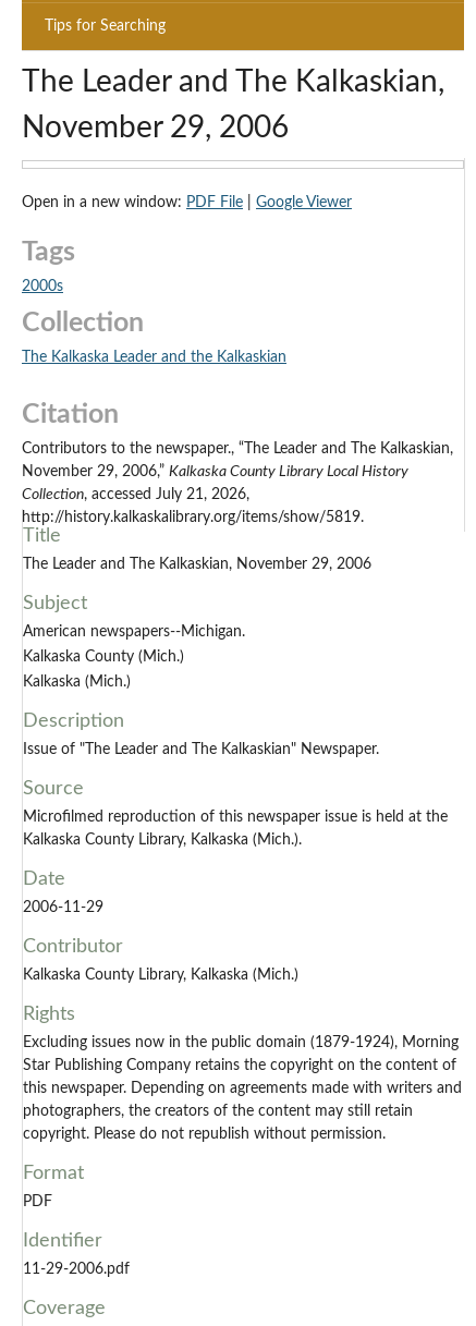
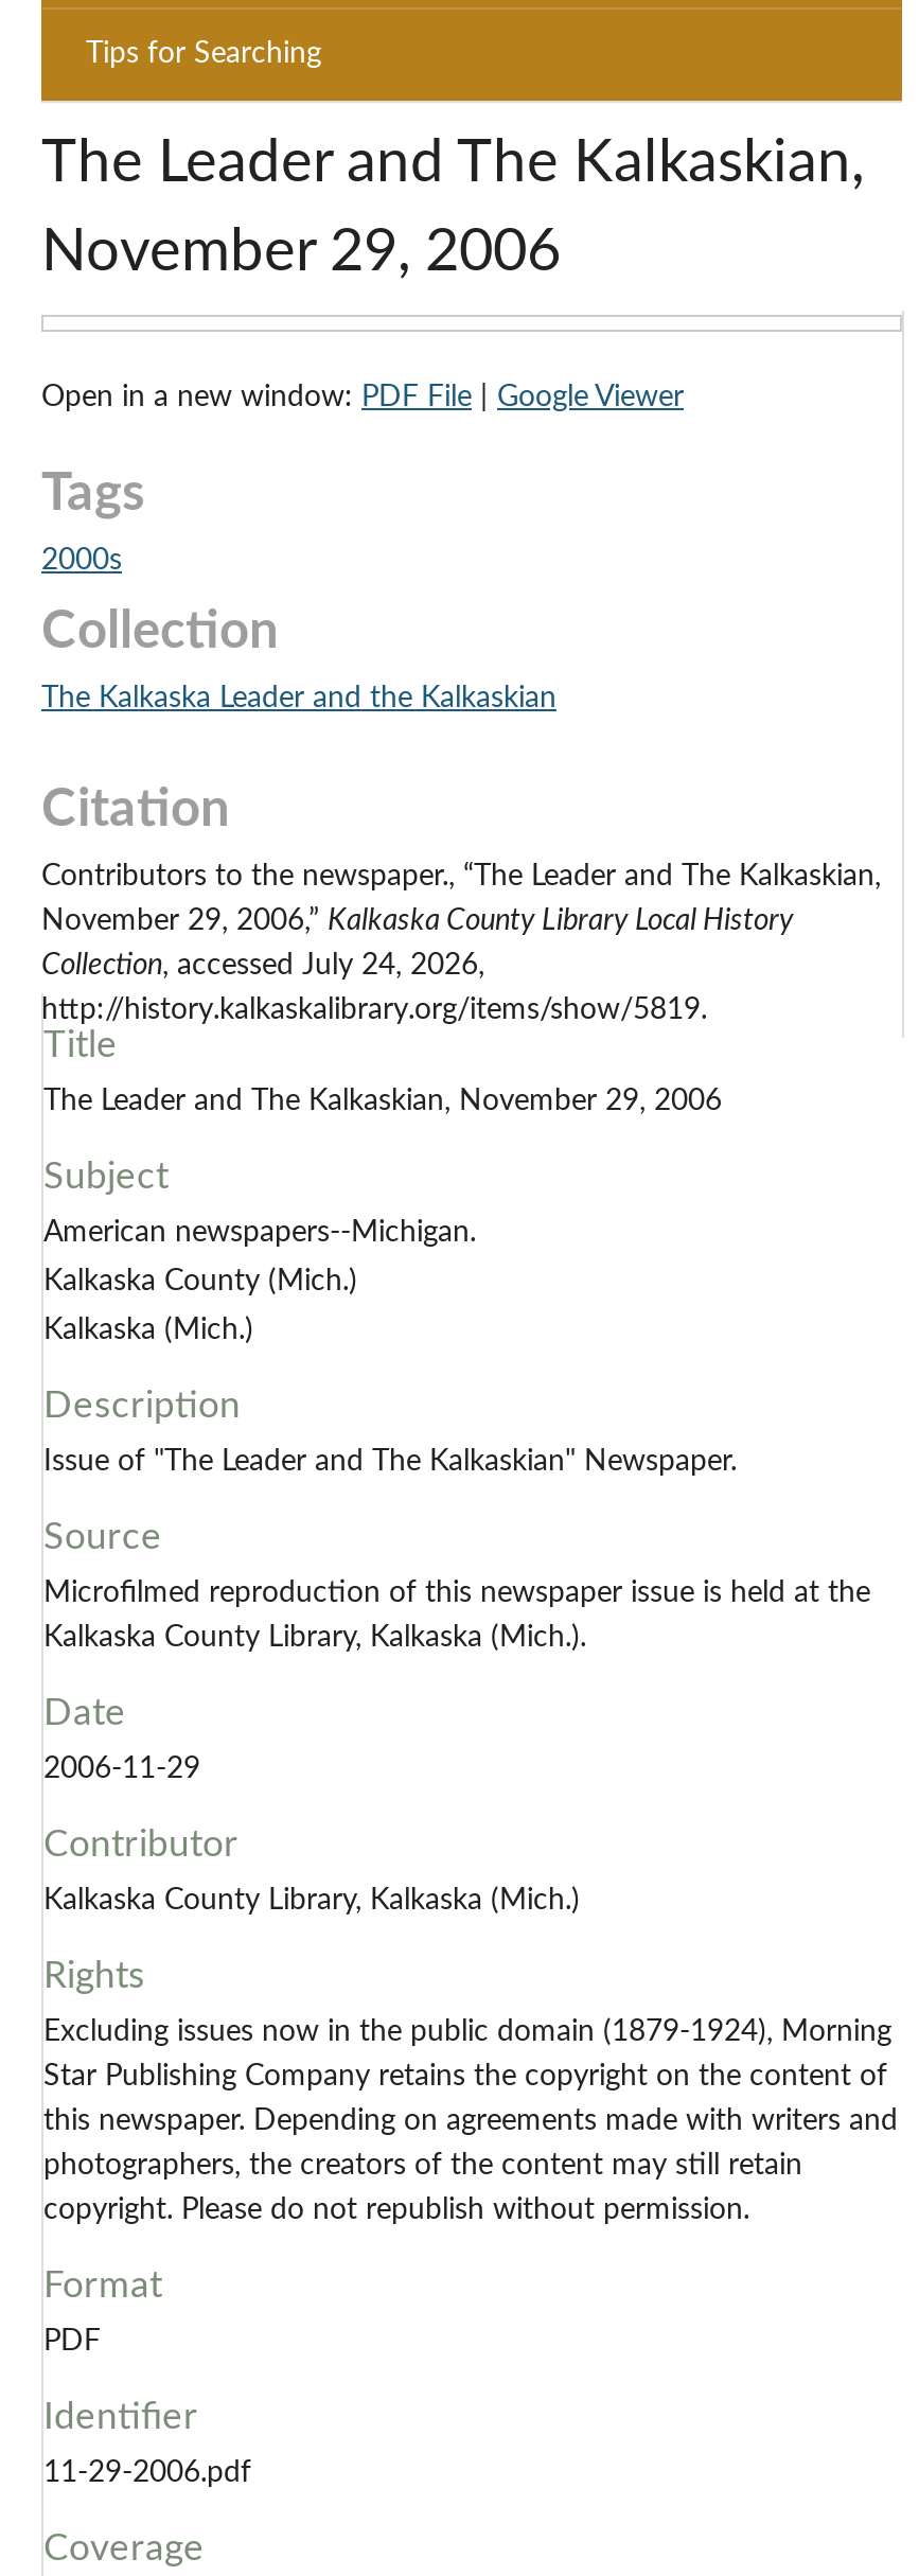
- Collection, accessed July 21, 2026,
+ Collection, accessed July 24, 2026,
